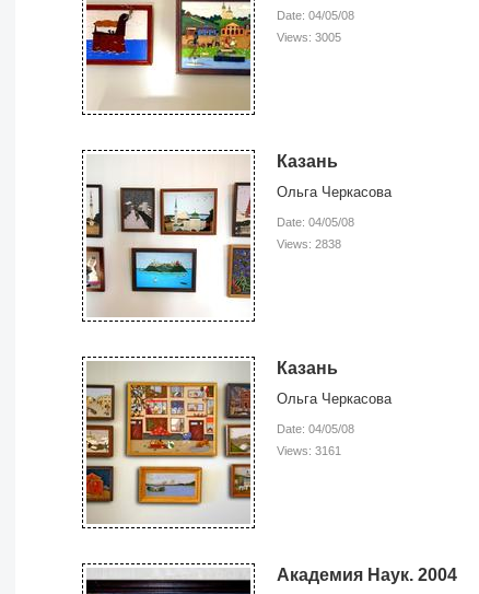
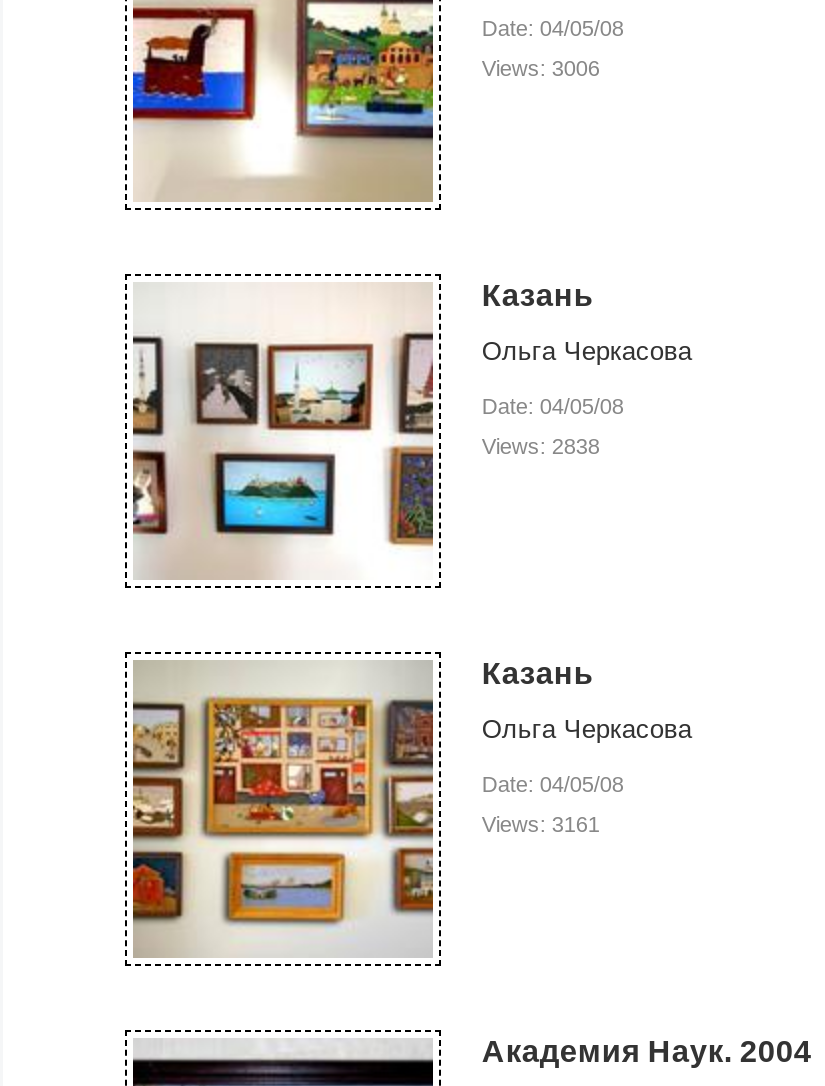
- Views: 3005
+ Views: 3006
